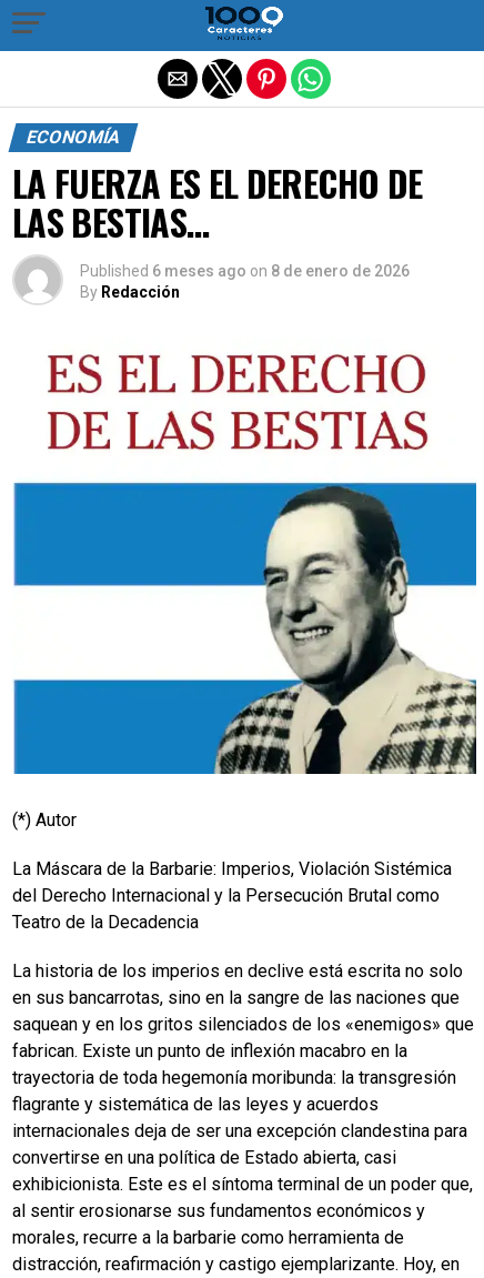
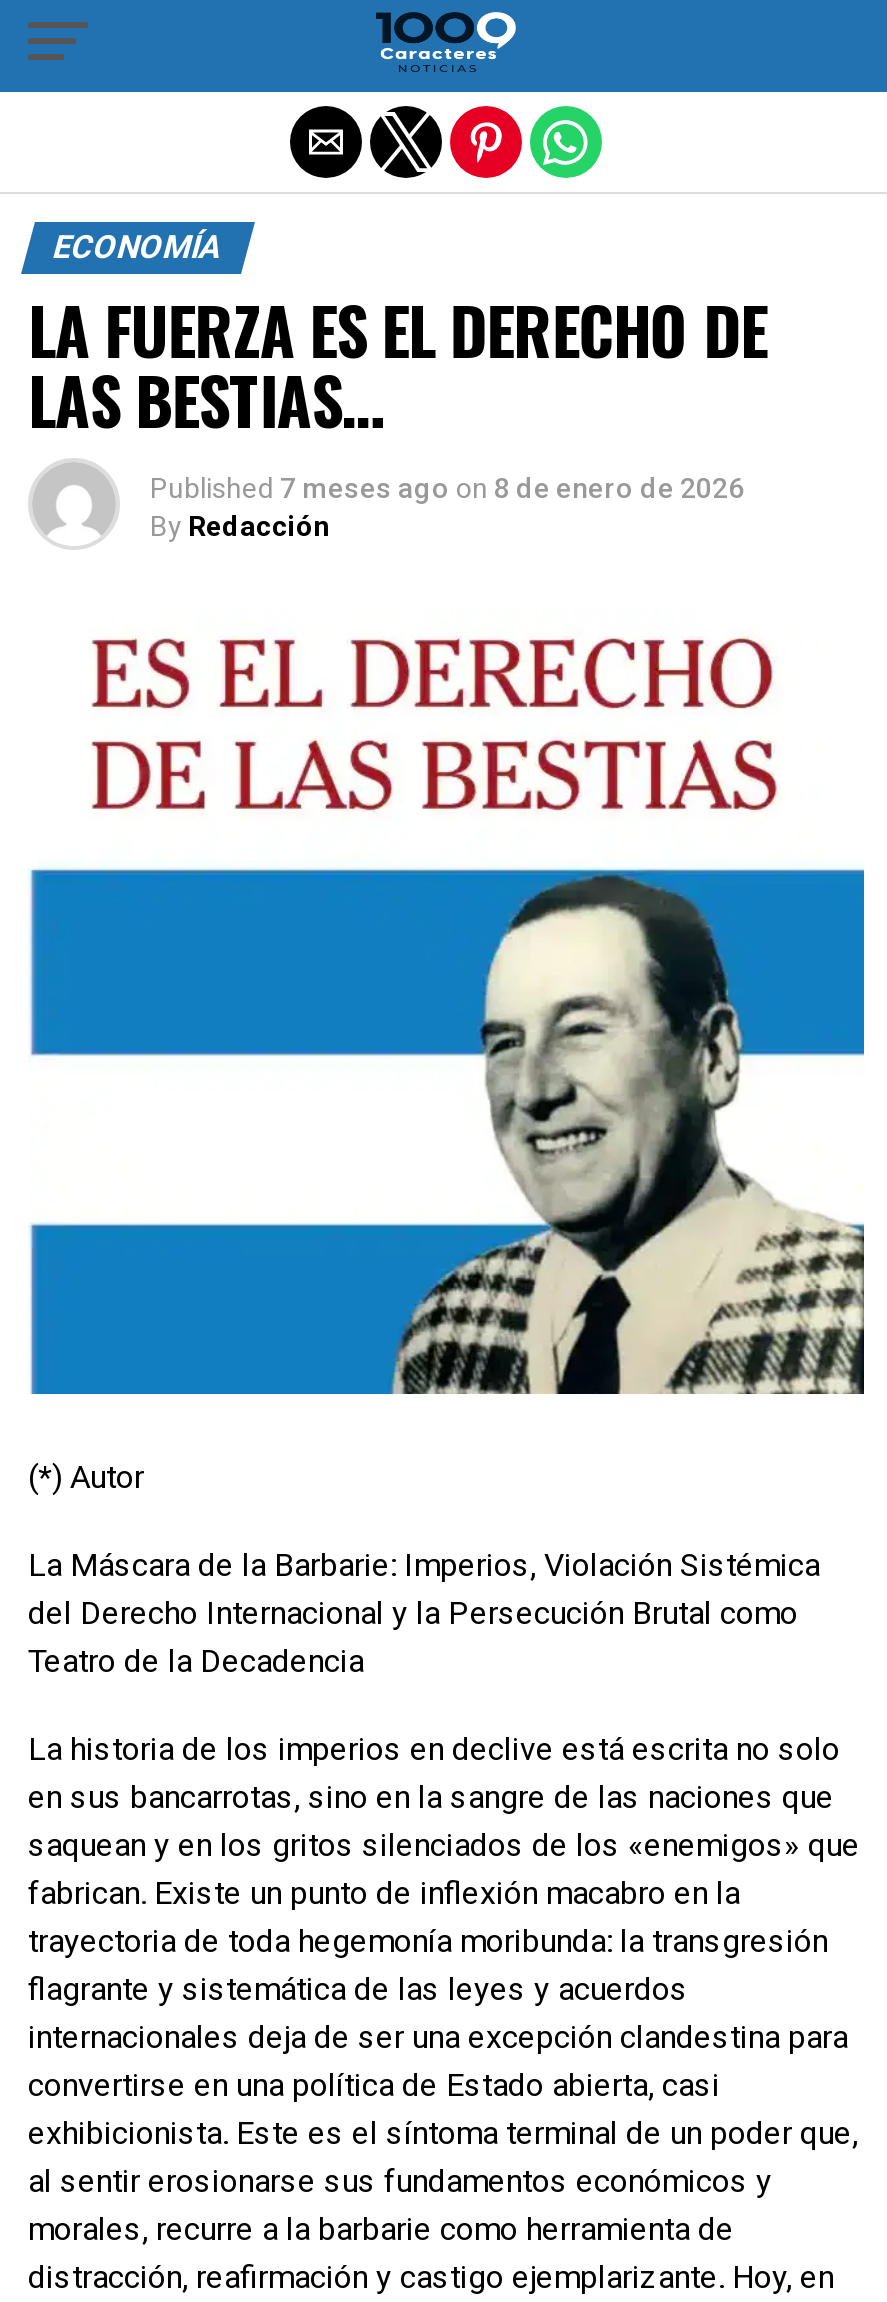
- Published 6 meses ago on 8 de enero de 2026
+ Published 7 meses ago on 8 de enero de 2026
